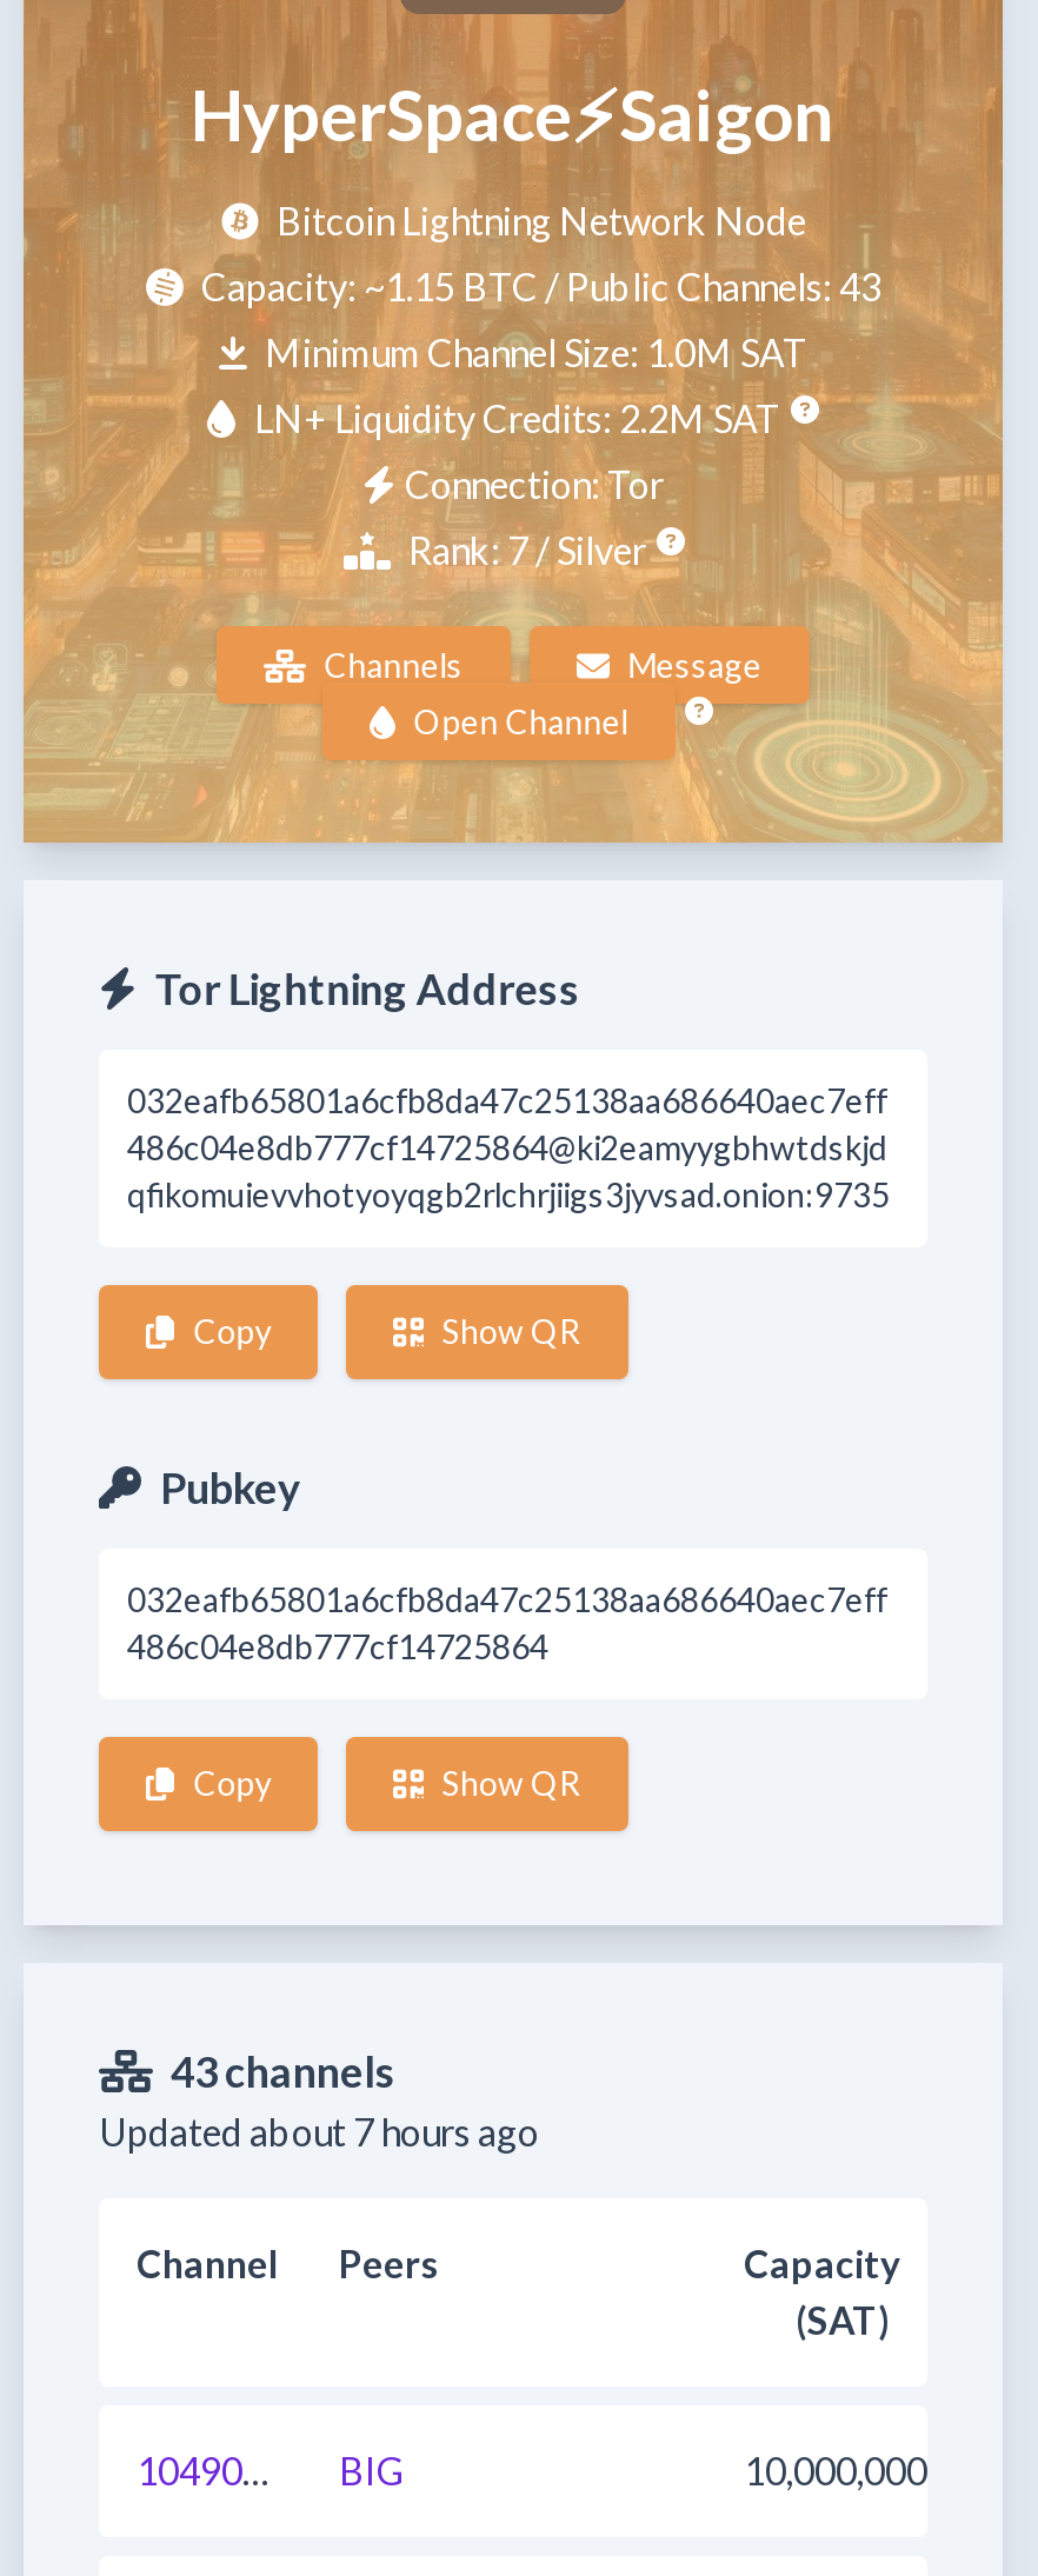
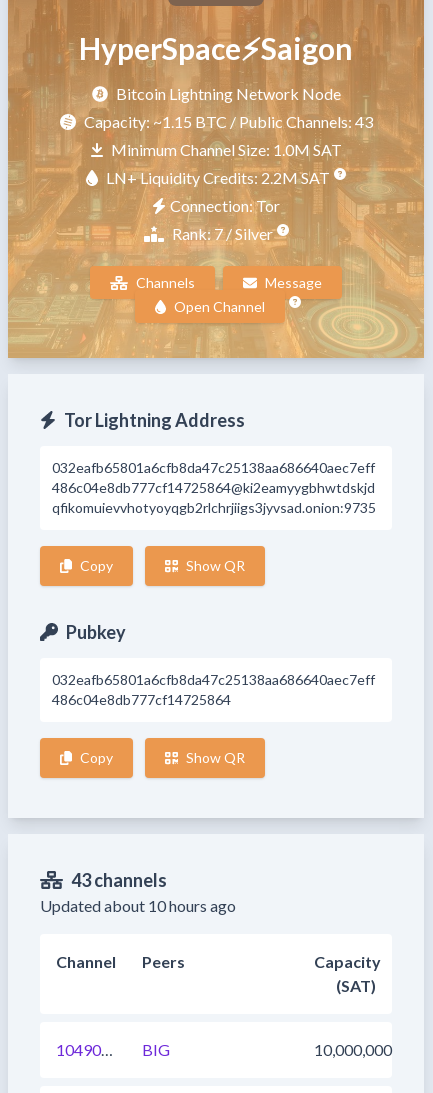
- Updated about 7 hours ago
+ Updated about 10 hours ago
